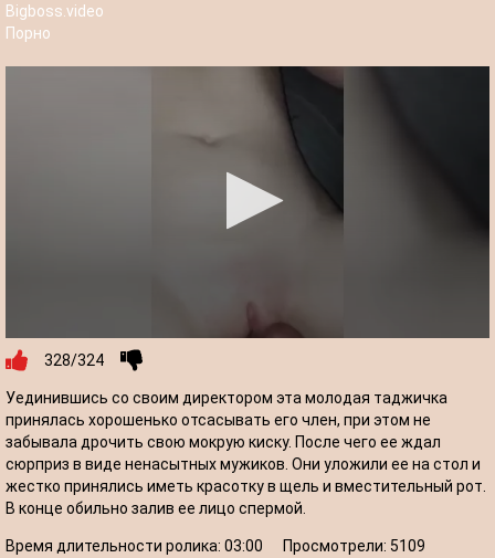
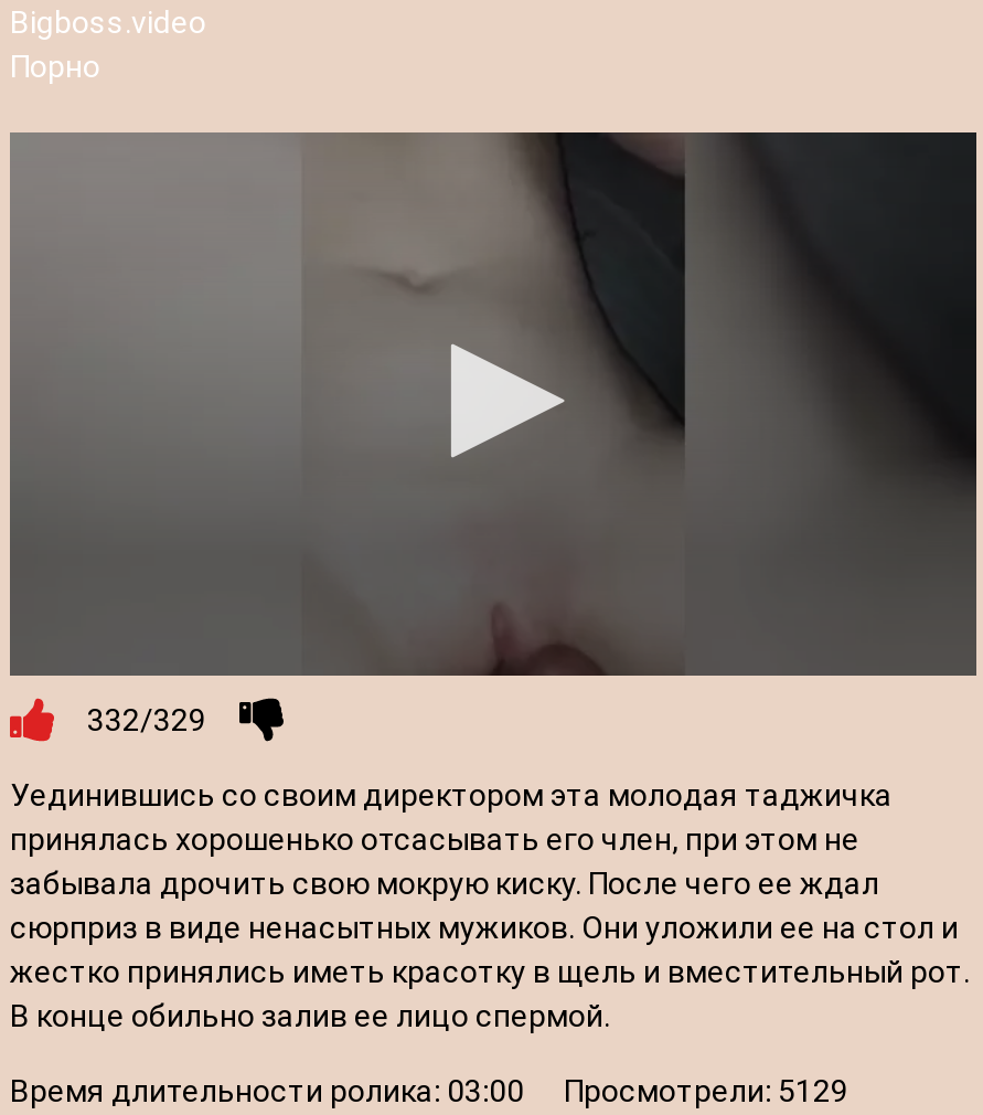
- 328/324
+ 332/329

- Время длительности ролика: 03:00 Просмотрели: 5109
+ Время длительности ролика: 03:00 Просмотрели: 5129
